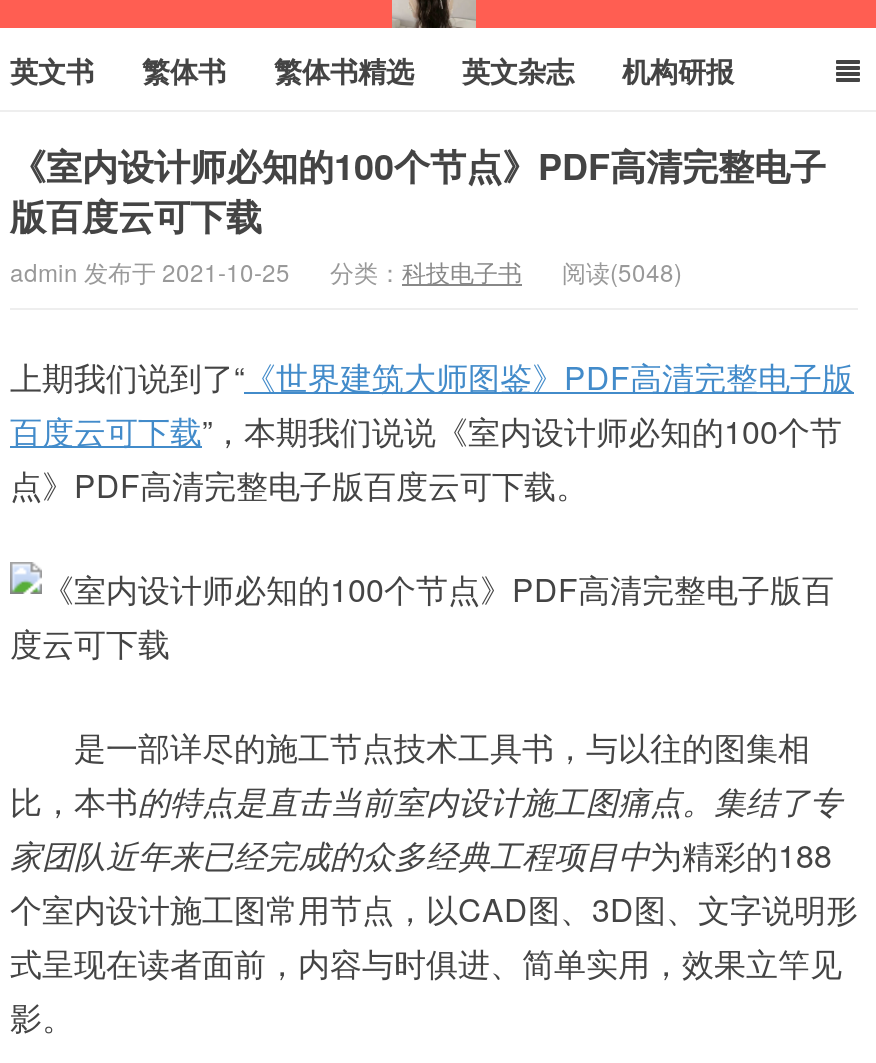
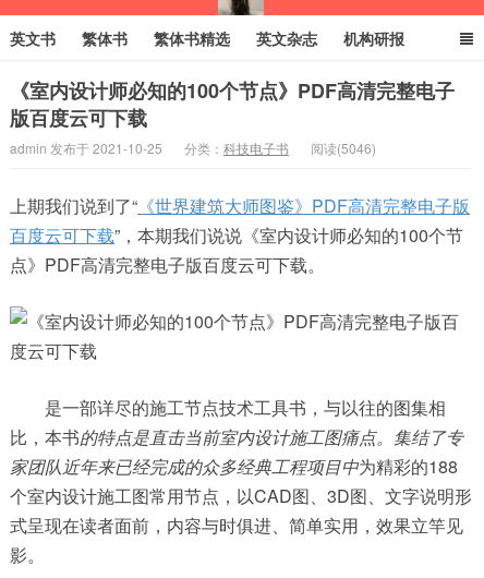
- 阅读(5048)
+ 阅读(5046)
